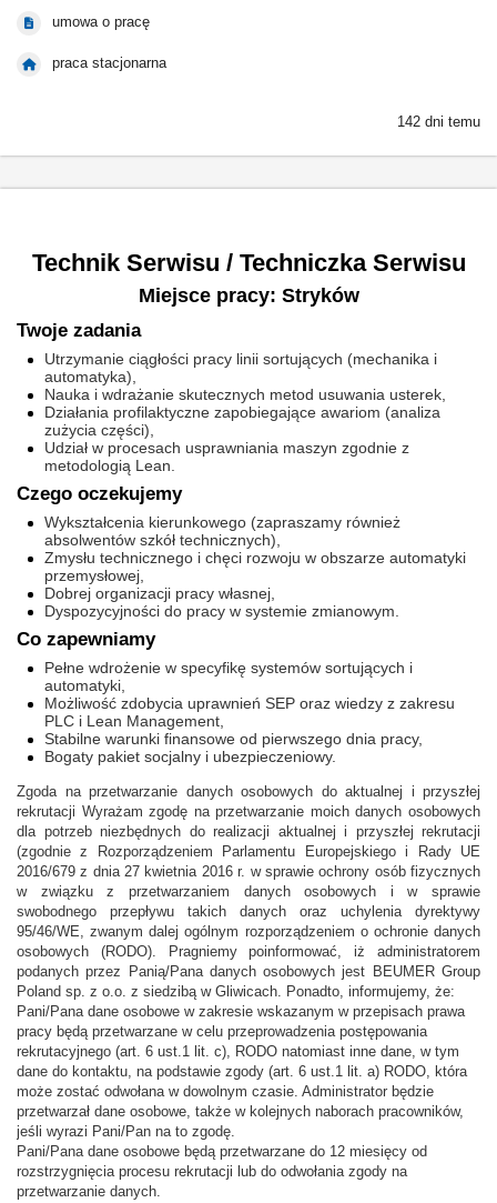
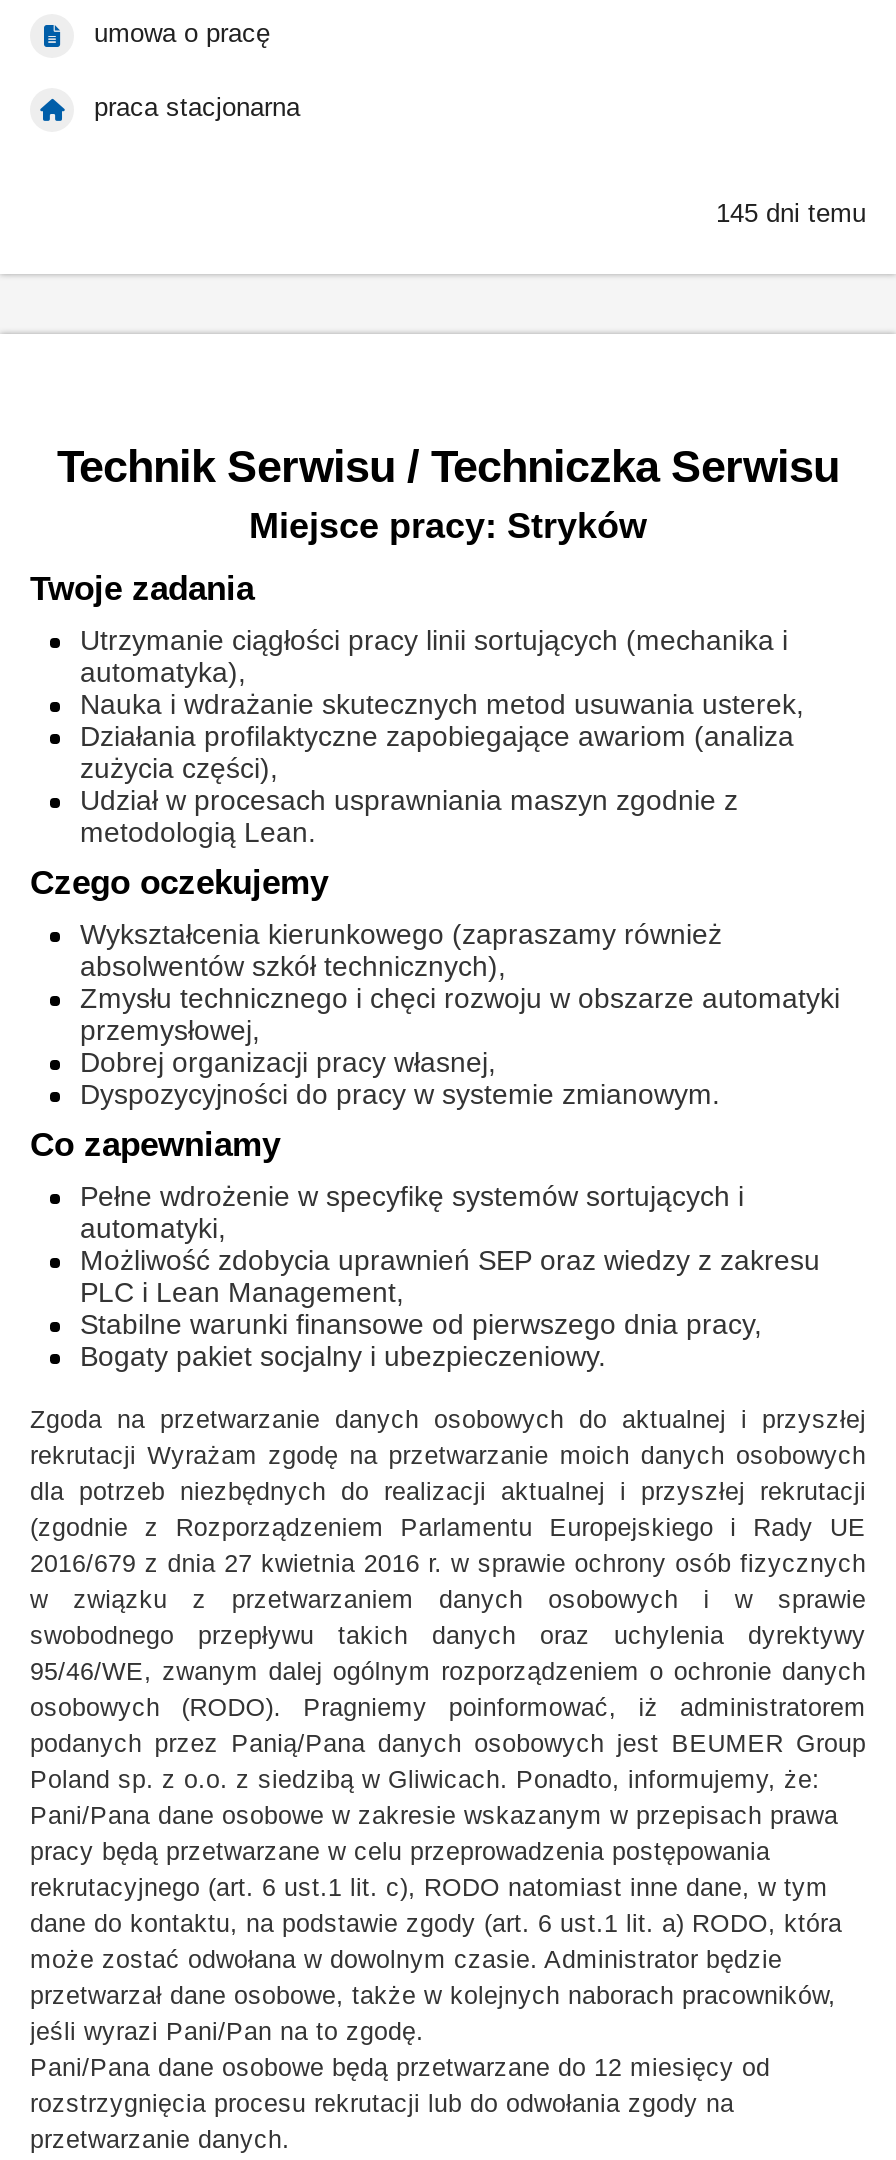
- 142 dni temu
+ 145 dni temu
